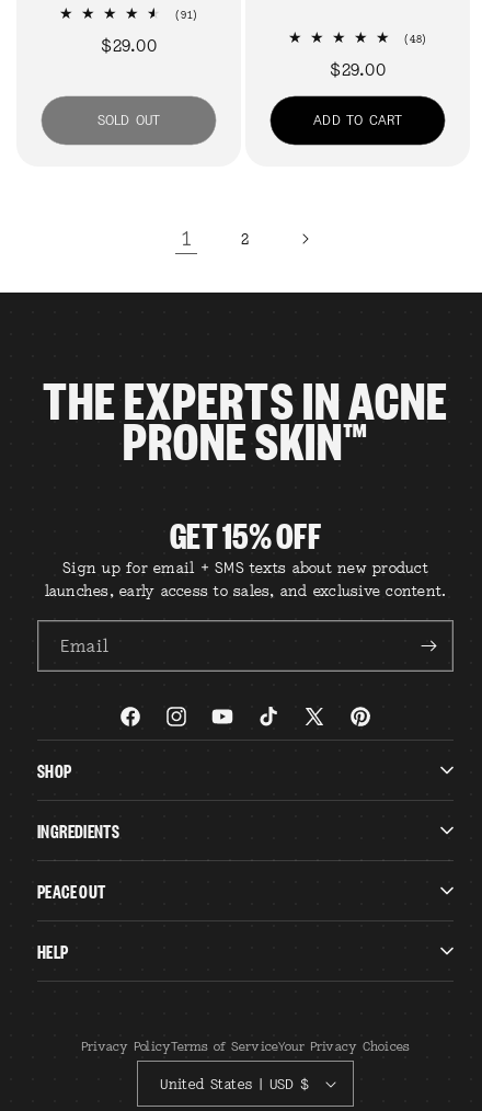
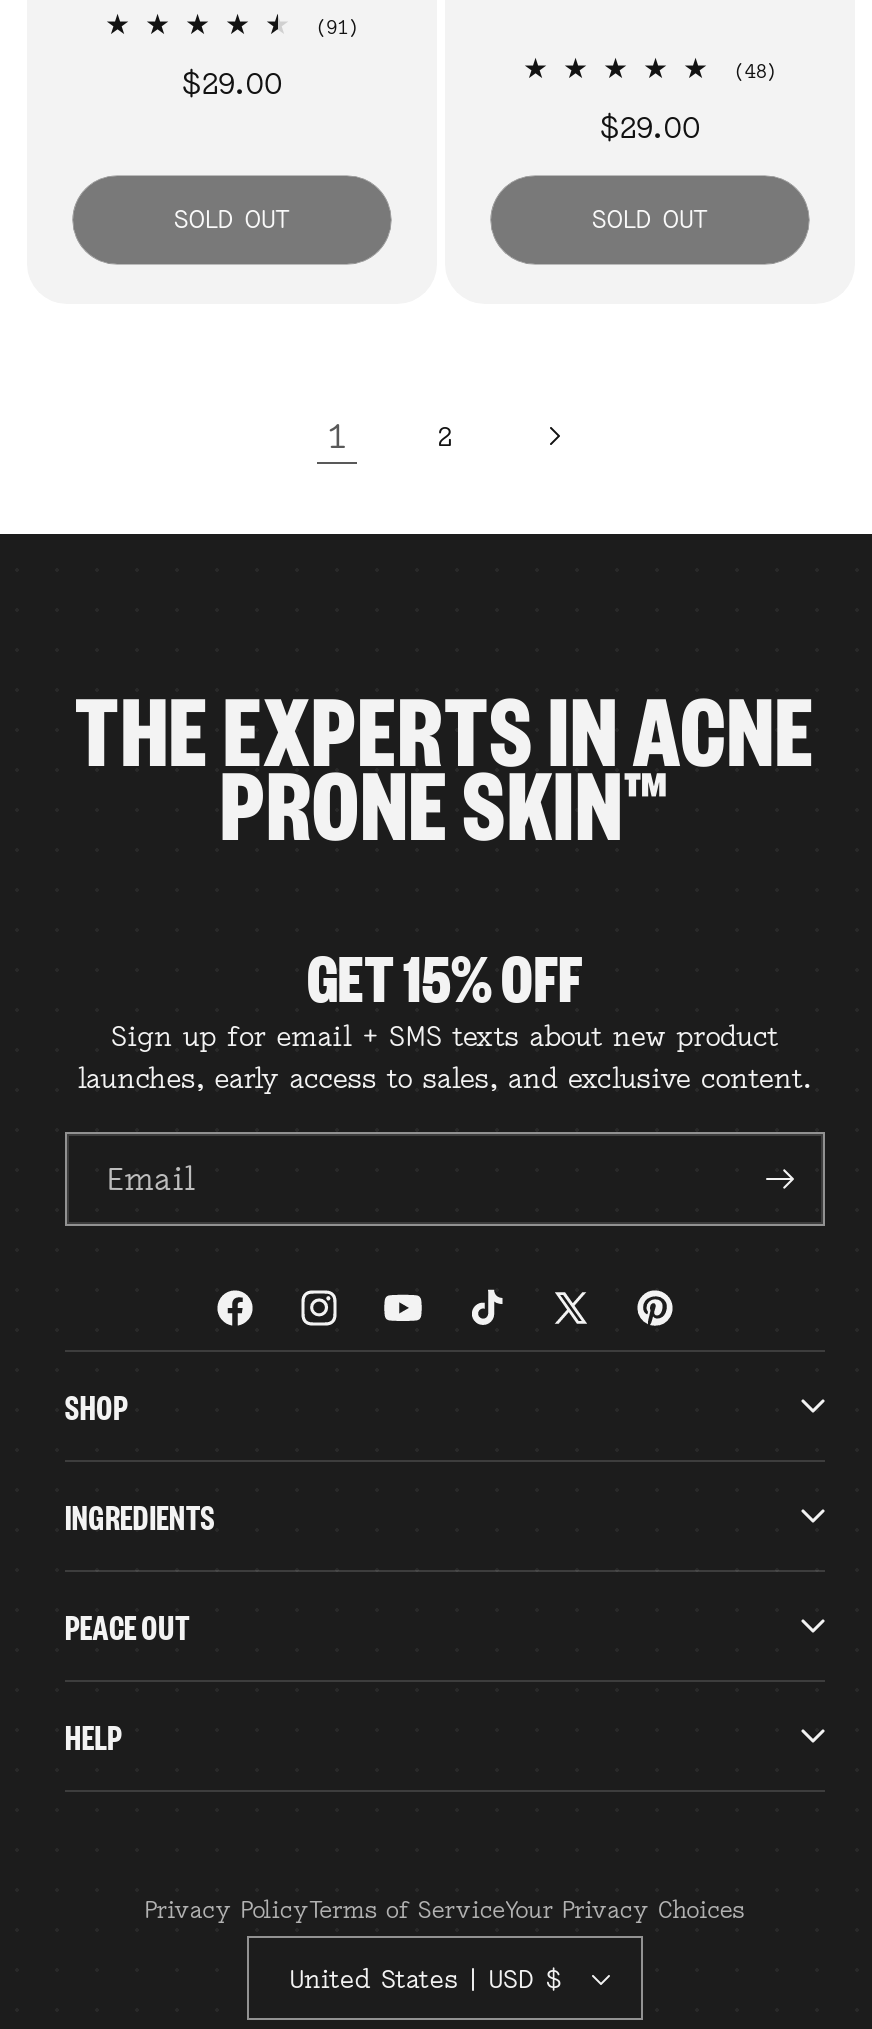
- ADD TO CART
+ SOLD OUT
